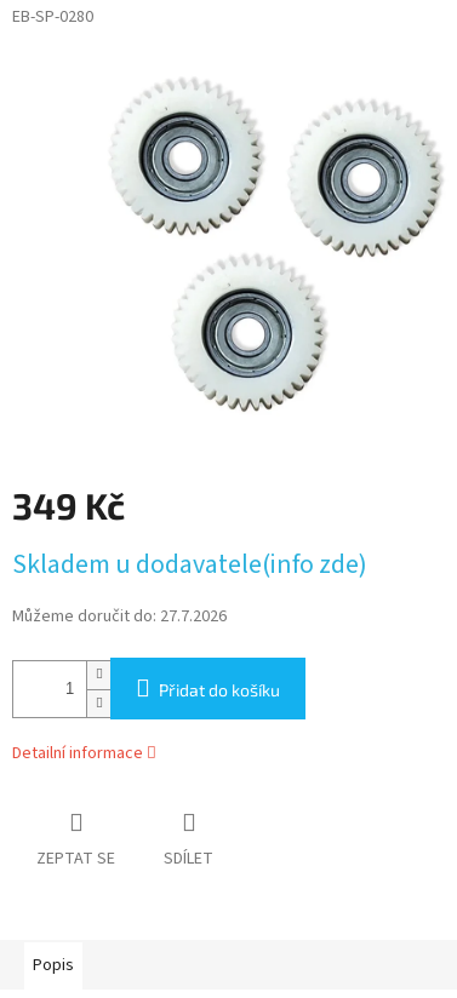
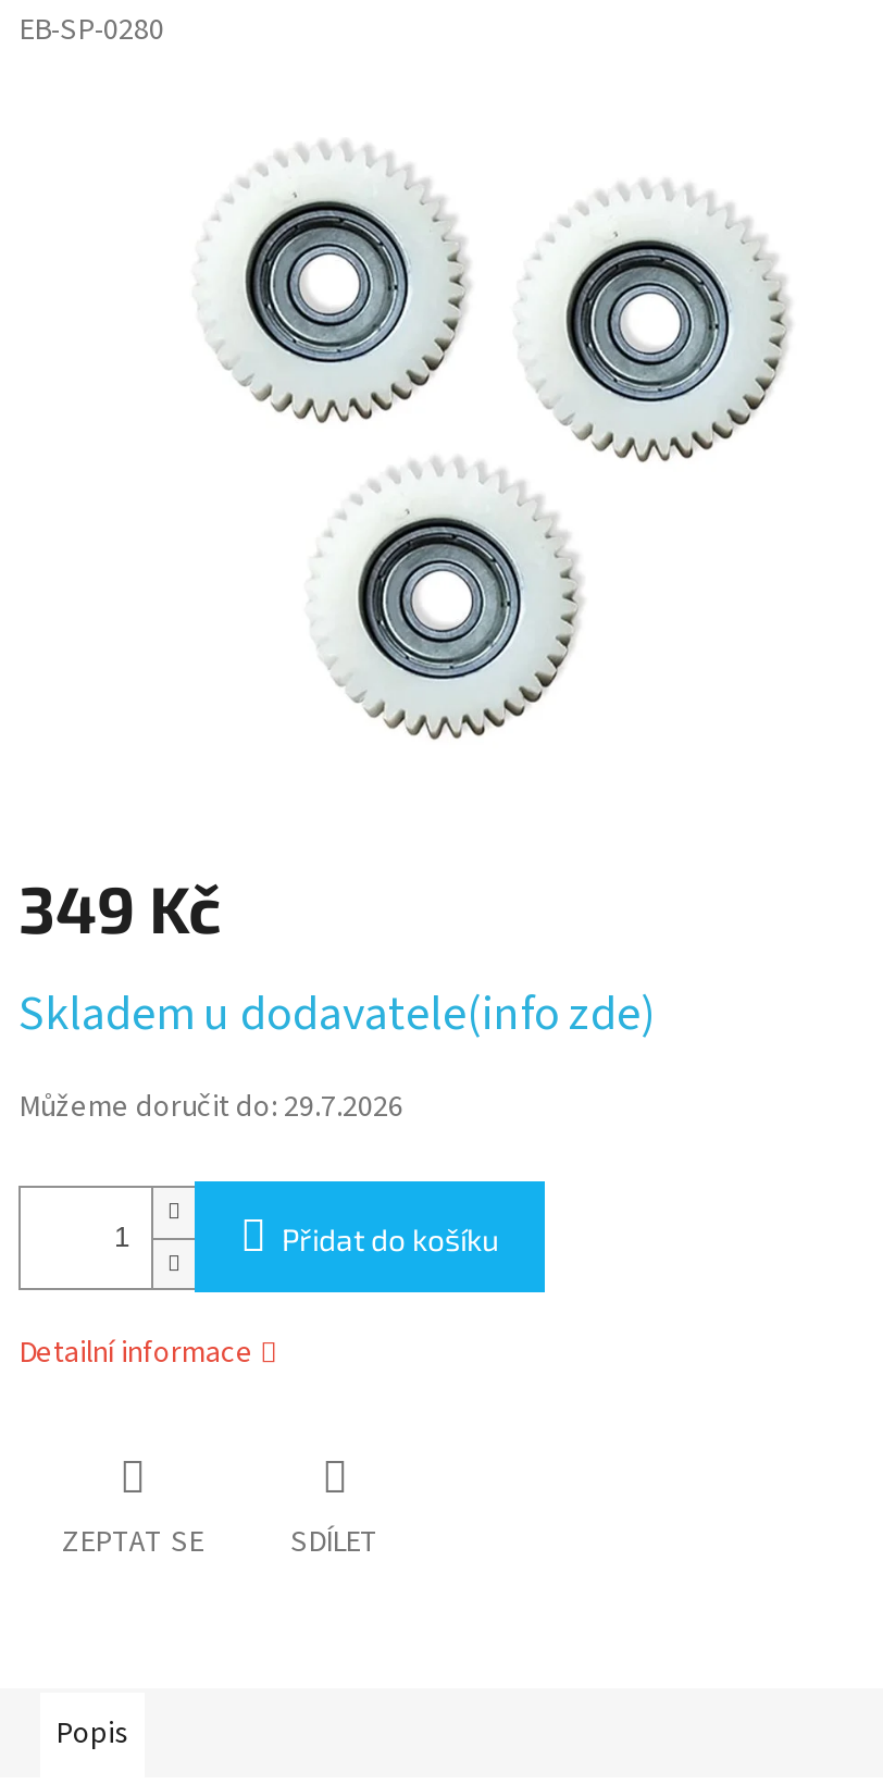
- Můžeme doručit do: 27.7.2026
+ Můžeme doručit do: 29.7.2026
